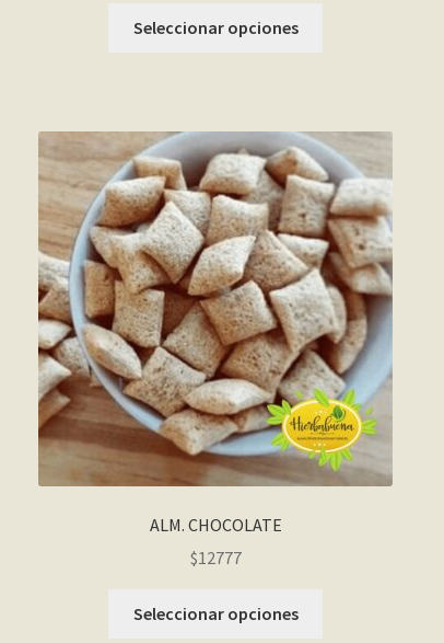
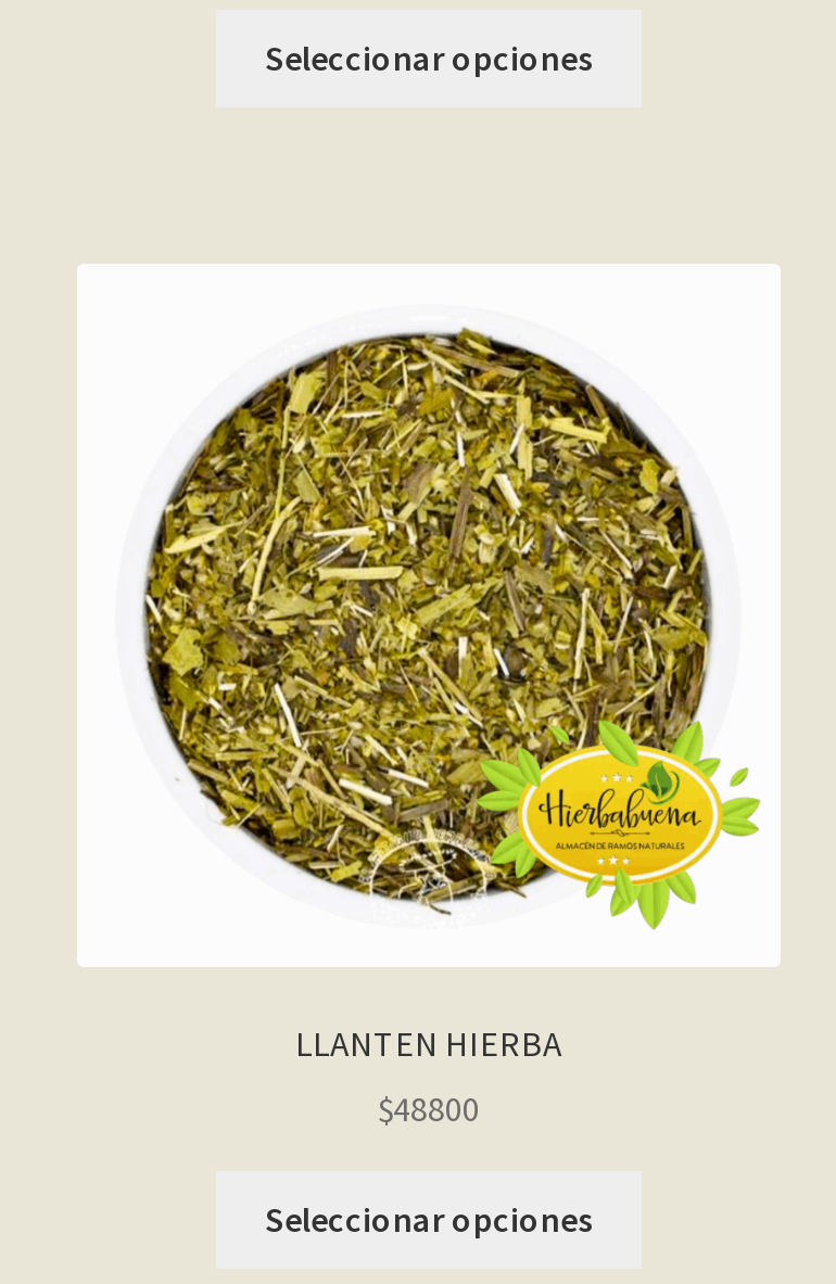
- [image]
- ALM. CHOCOLATE
+ [image]
+ LLANTEN HIERBA

- $12777
+ $48800
